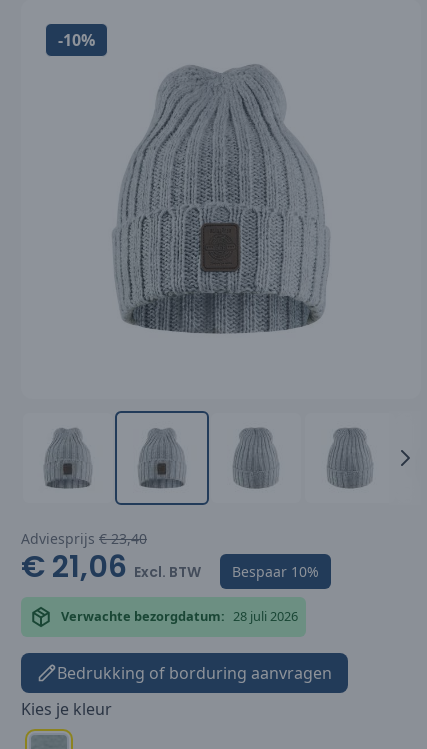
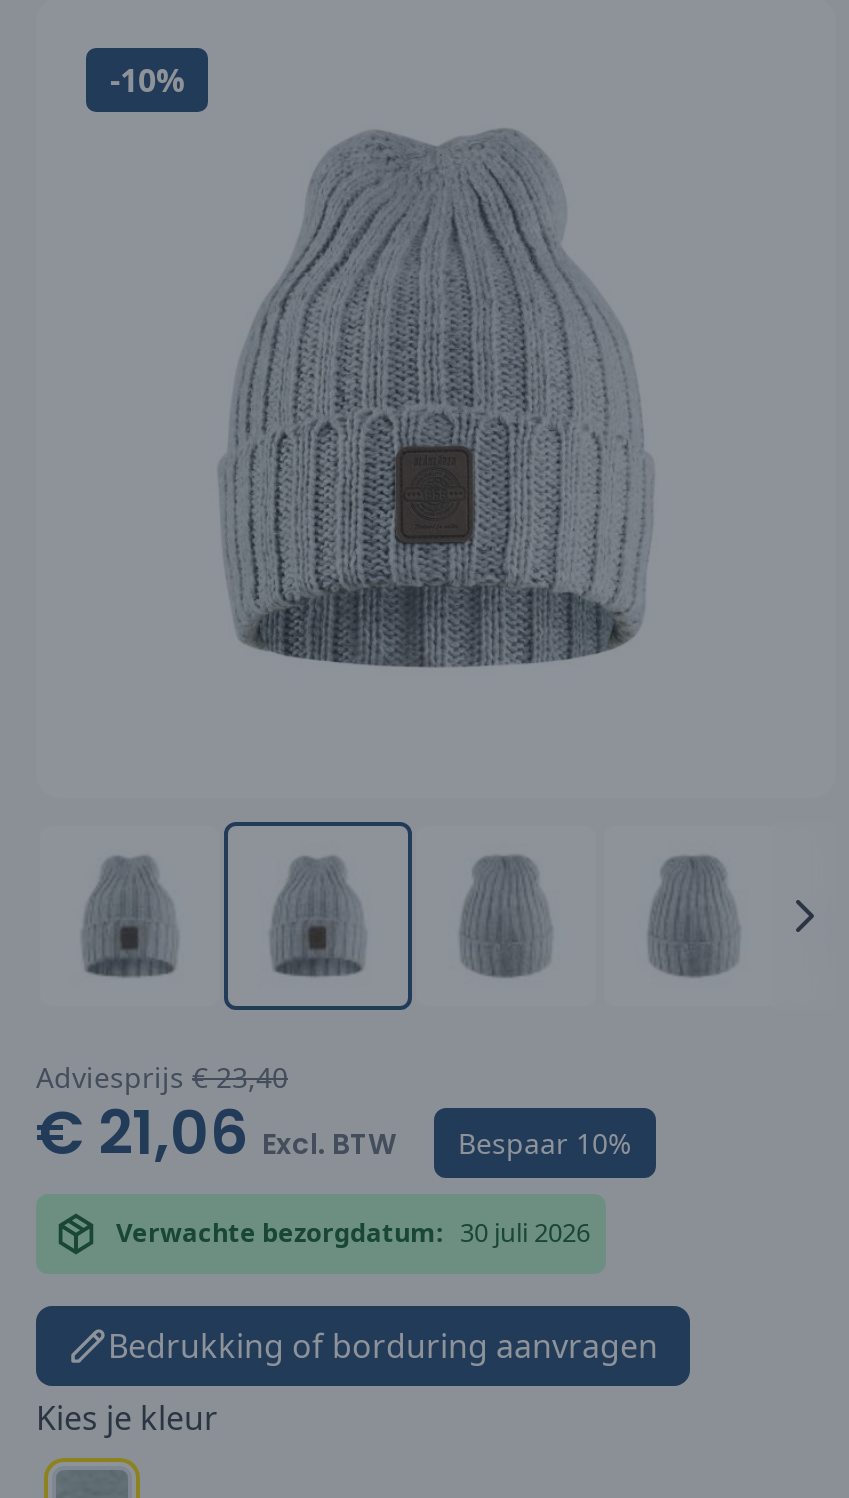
- Verwachte bezorgdatum: 28 juli 2026
+ Verwachte bezorgdatum: 30 juli 2026
